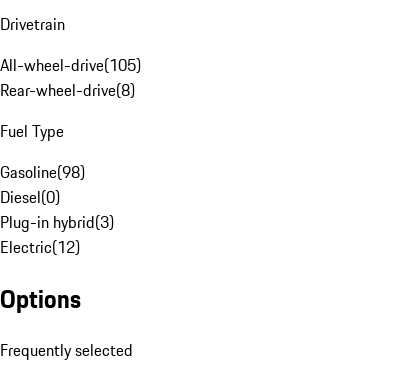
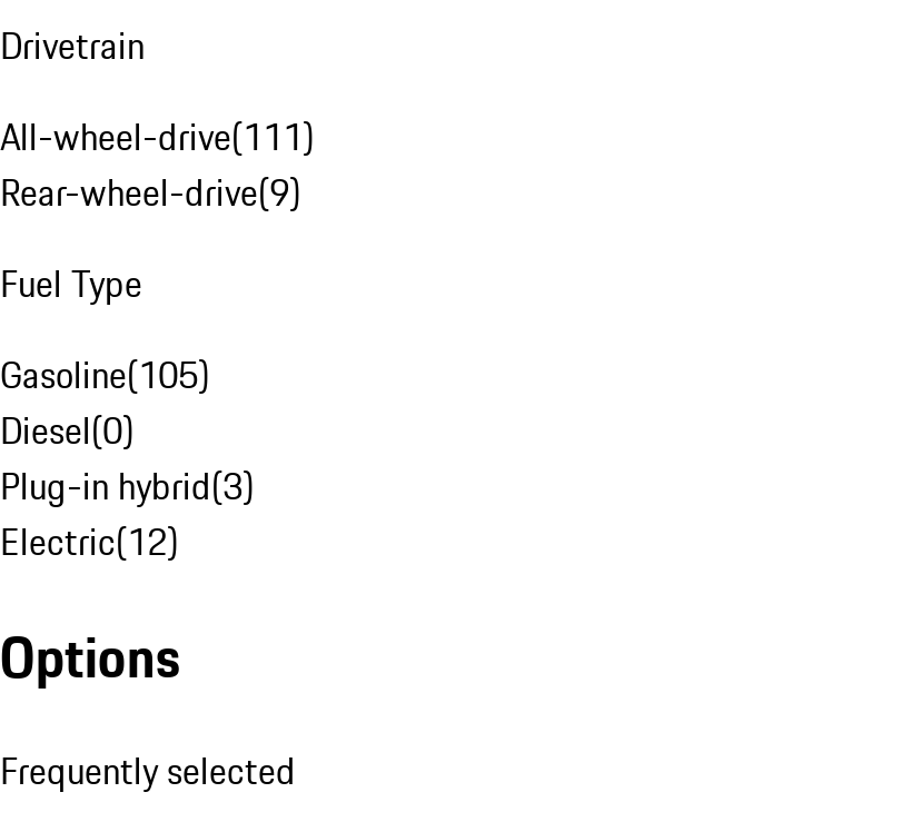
- All-wheel-drive(105)
+ All-wheel-drive(111)

- Rear-wheel-drive(8)
+ Rear-wheel-drive(9)

- Gasoline(98)
+ Gasoline(105)
